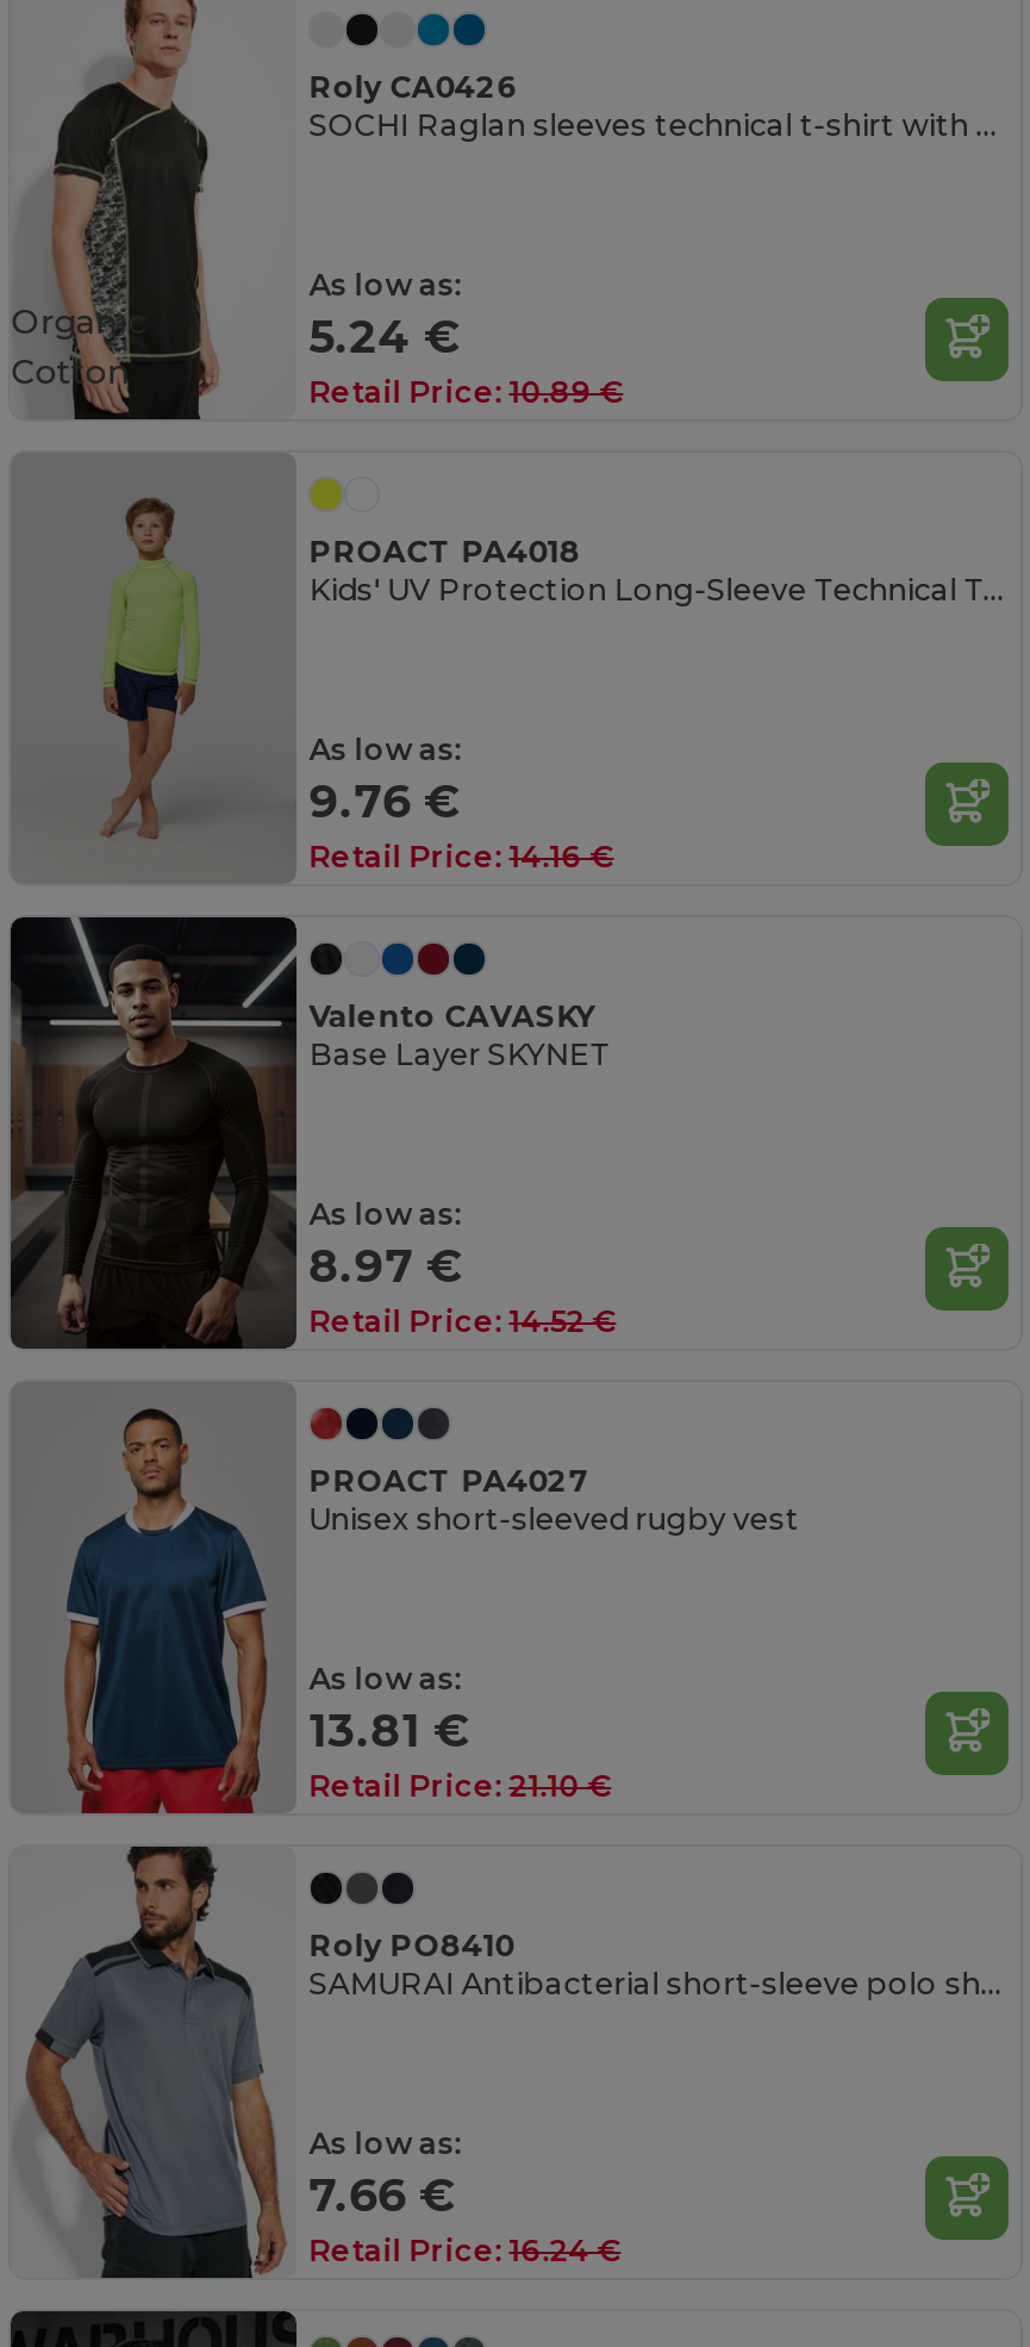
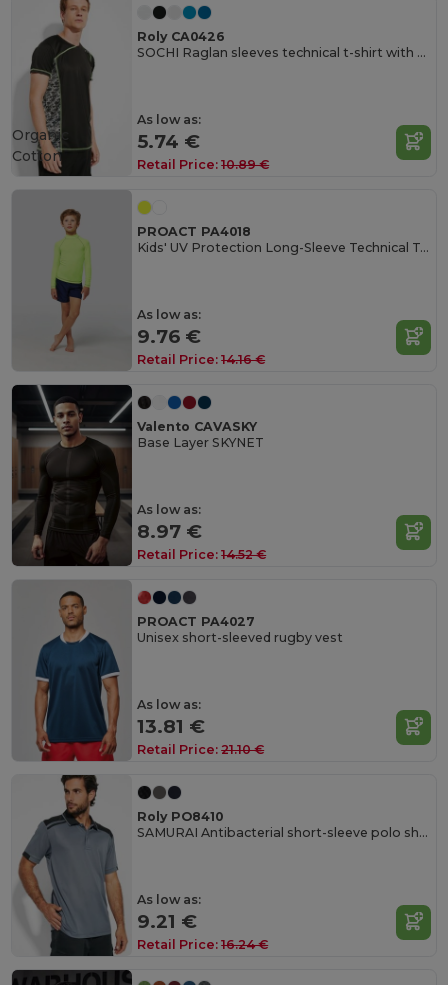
- 5.24 €
+ 5.74 €

- 7.66 €
+ 9.21 €
